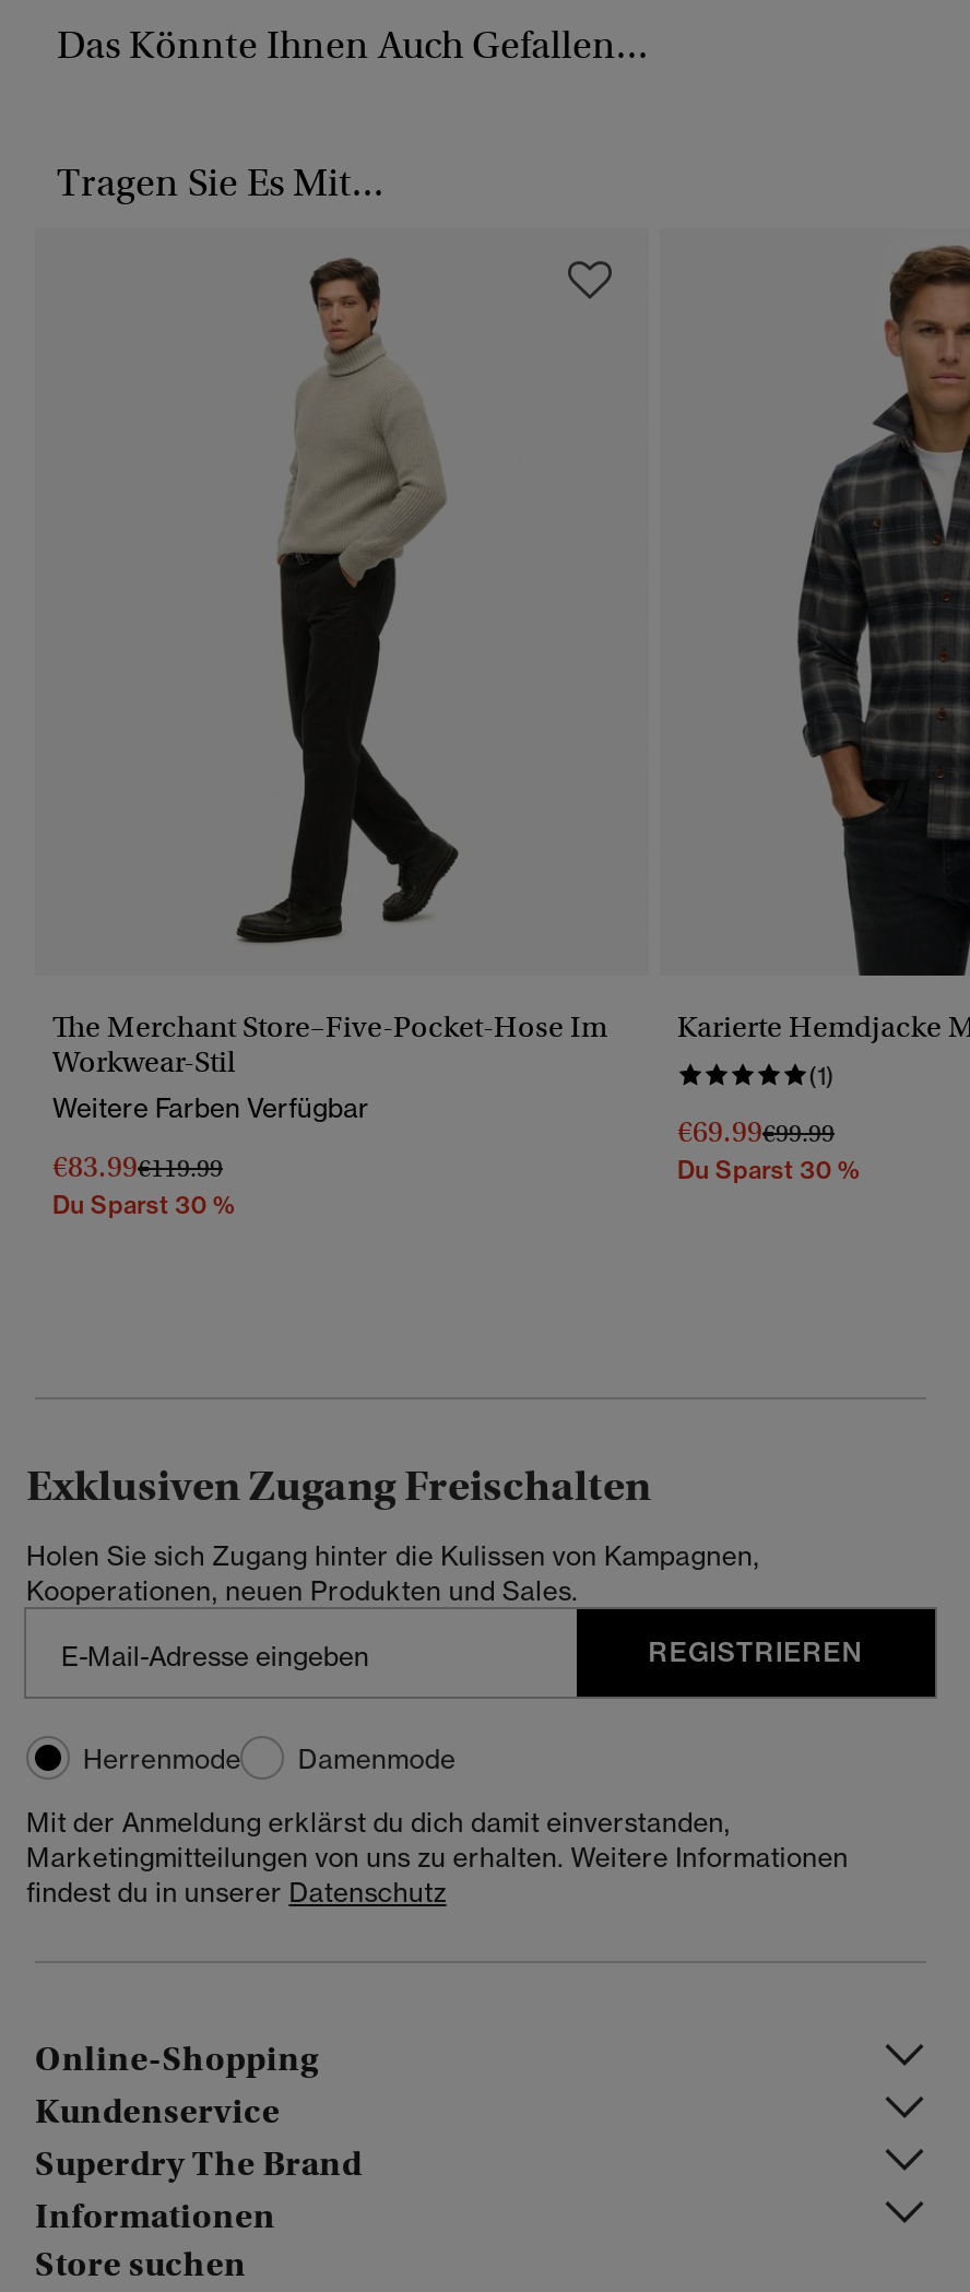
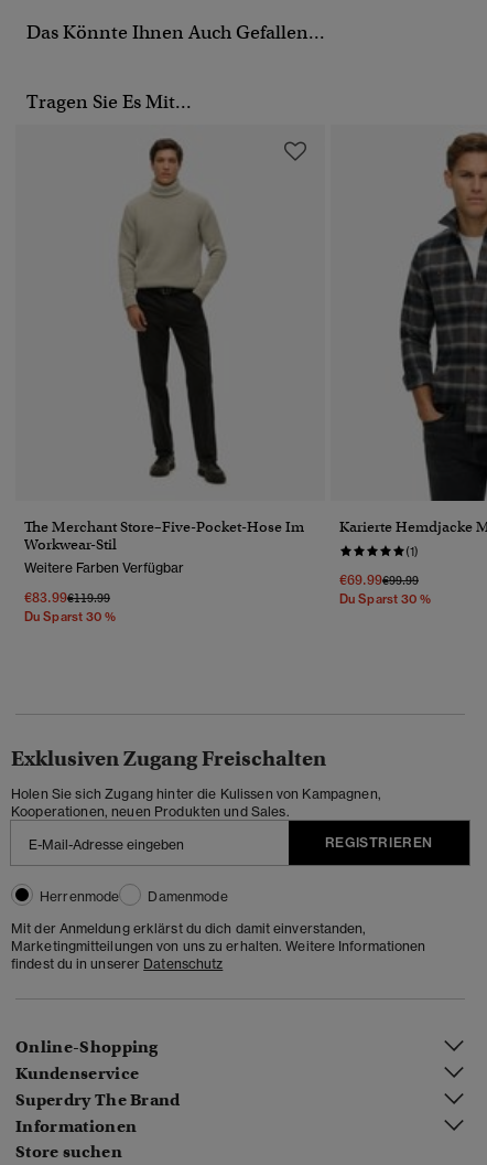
- [image]
+ [image]
